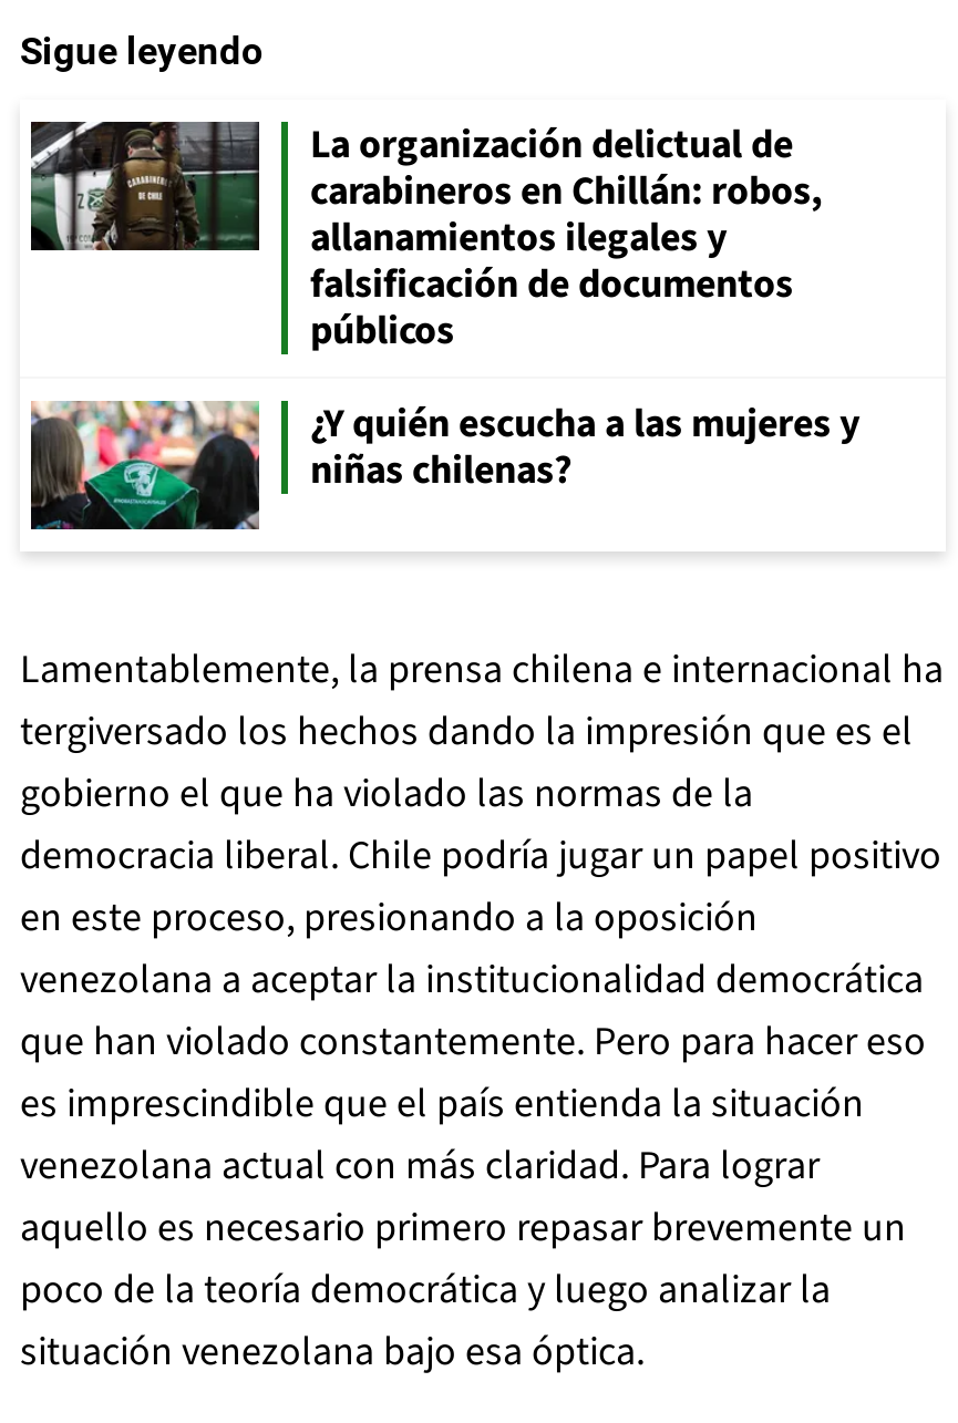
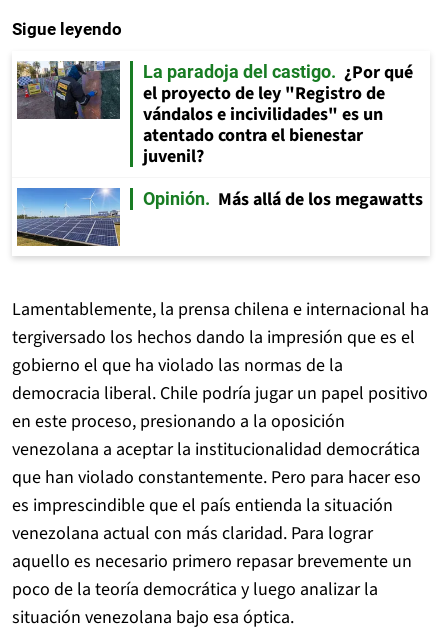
- [image]
- La organización delictual de
- carabineros en Chillán: robos,
- allanamientos ilegales y
- falsificación de documentos
- públicos
+ [image]
+ La paradoja del castigo
+ ¿Por qué
+ el proyecto de ley "Registro de
+ vándalos e incivilidades" es un
+ atentado contra el bienestar
+ juvenil?

- [image]
- ¿Y quién escucha a las mujeres y
- niñas chilenas?
+ [image]
+ Opinión
+ Más allá de los megawatts
